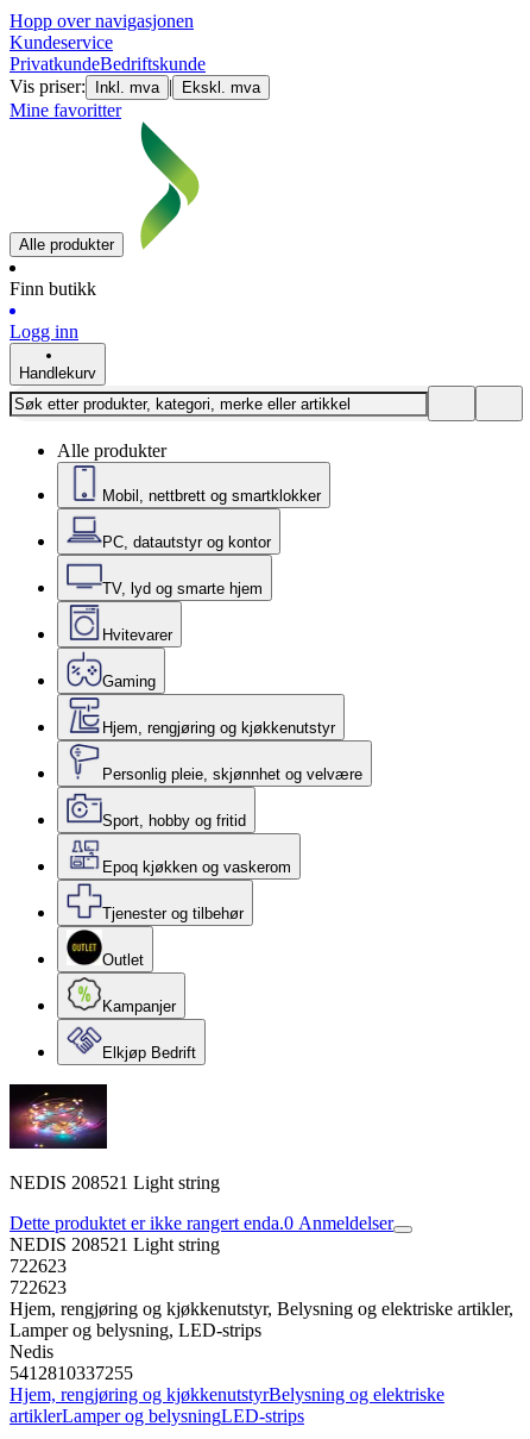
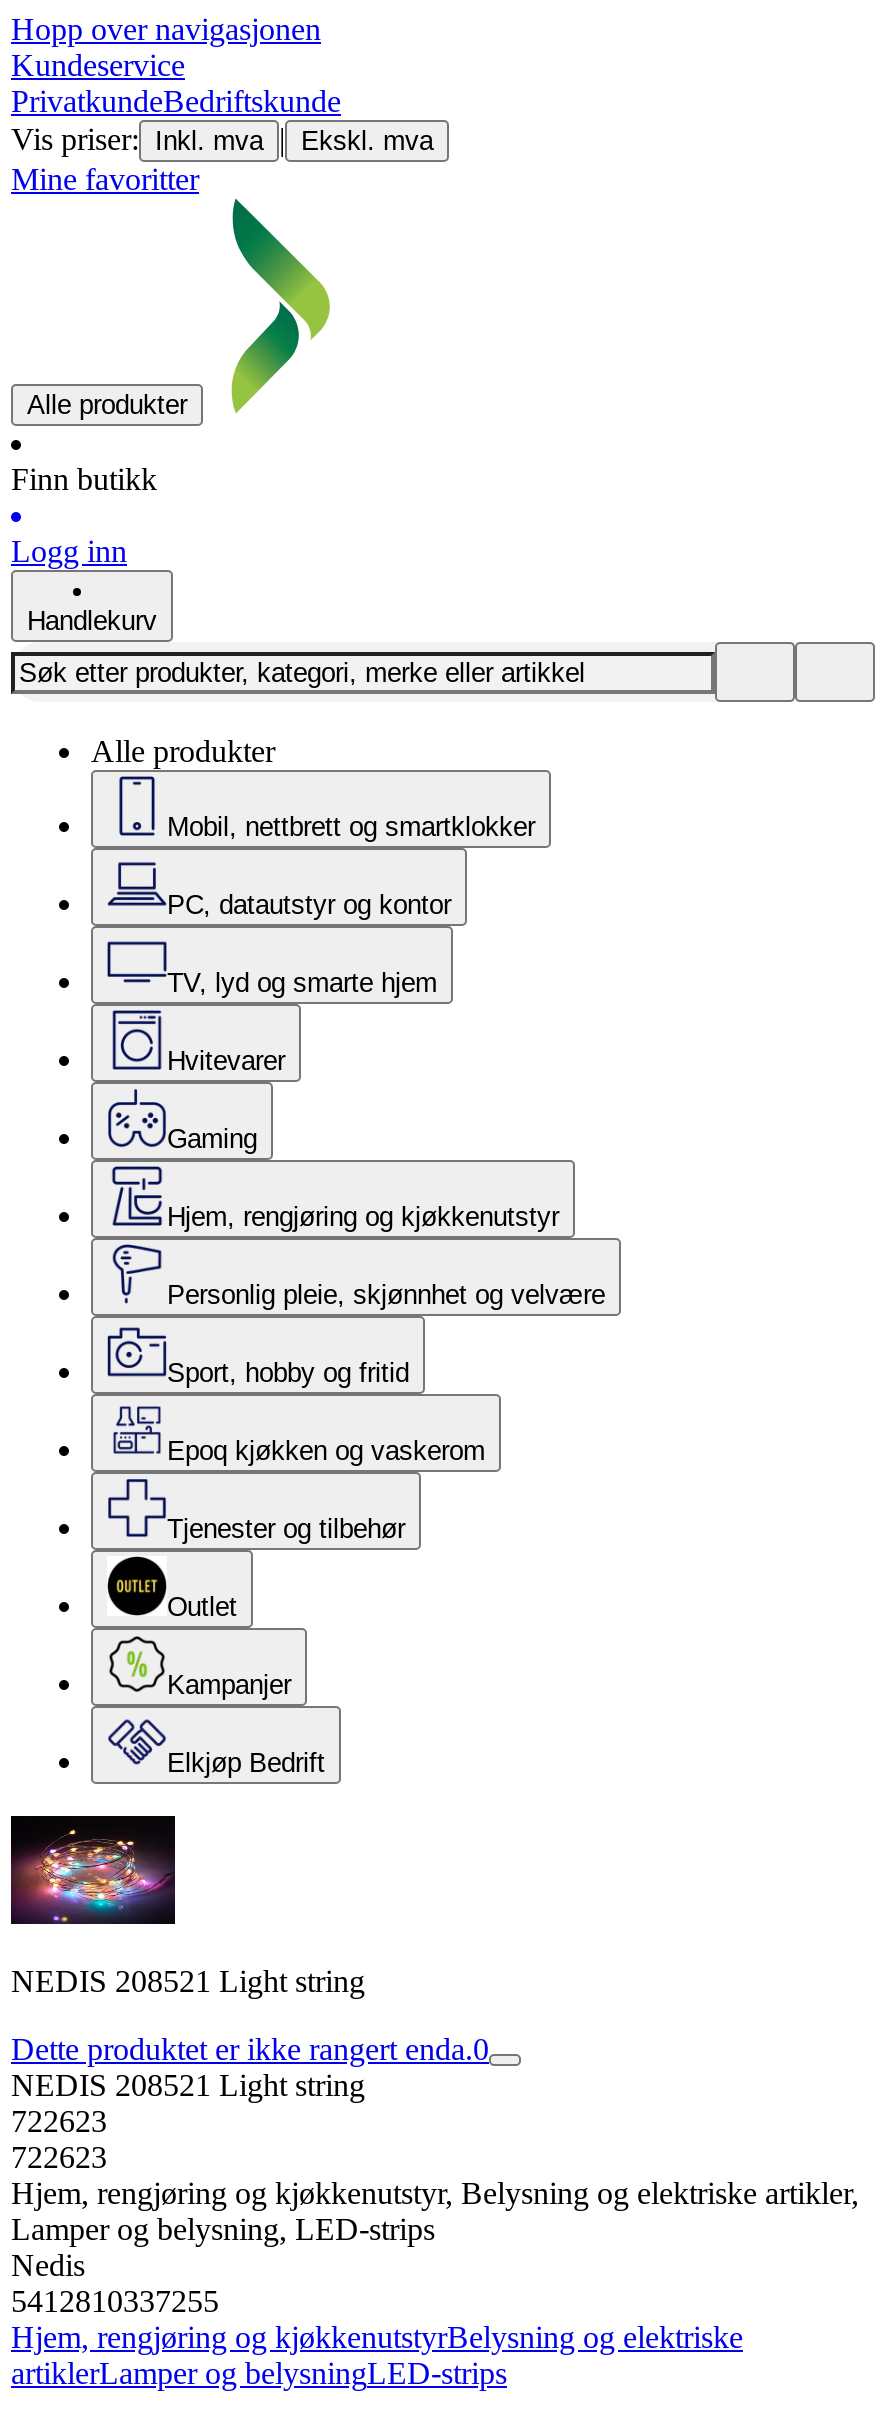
- Dette produktet er ikke rangert enda.0 Anmeldelser
+ Dette produktet er ikke rangert enda.0
